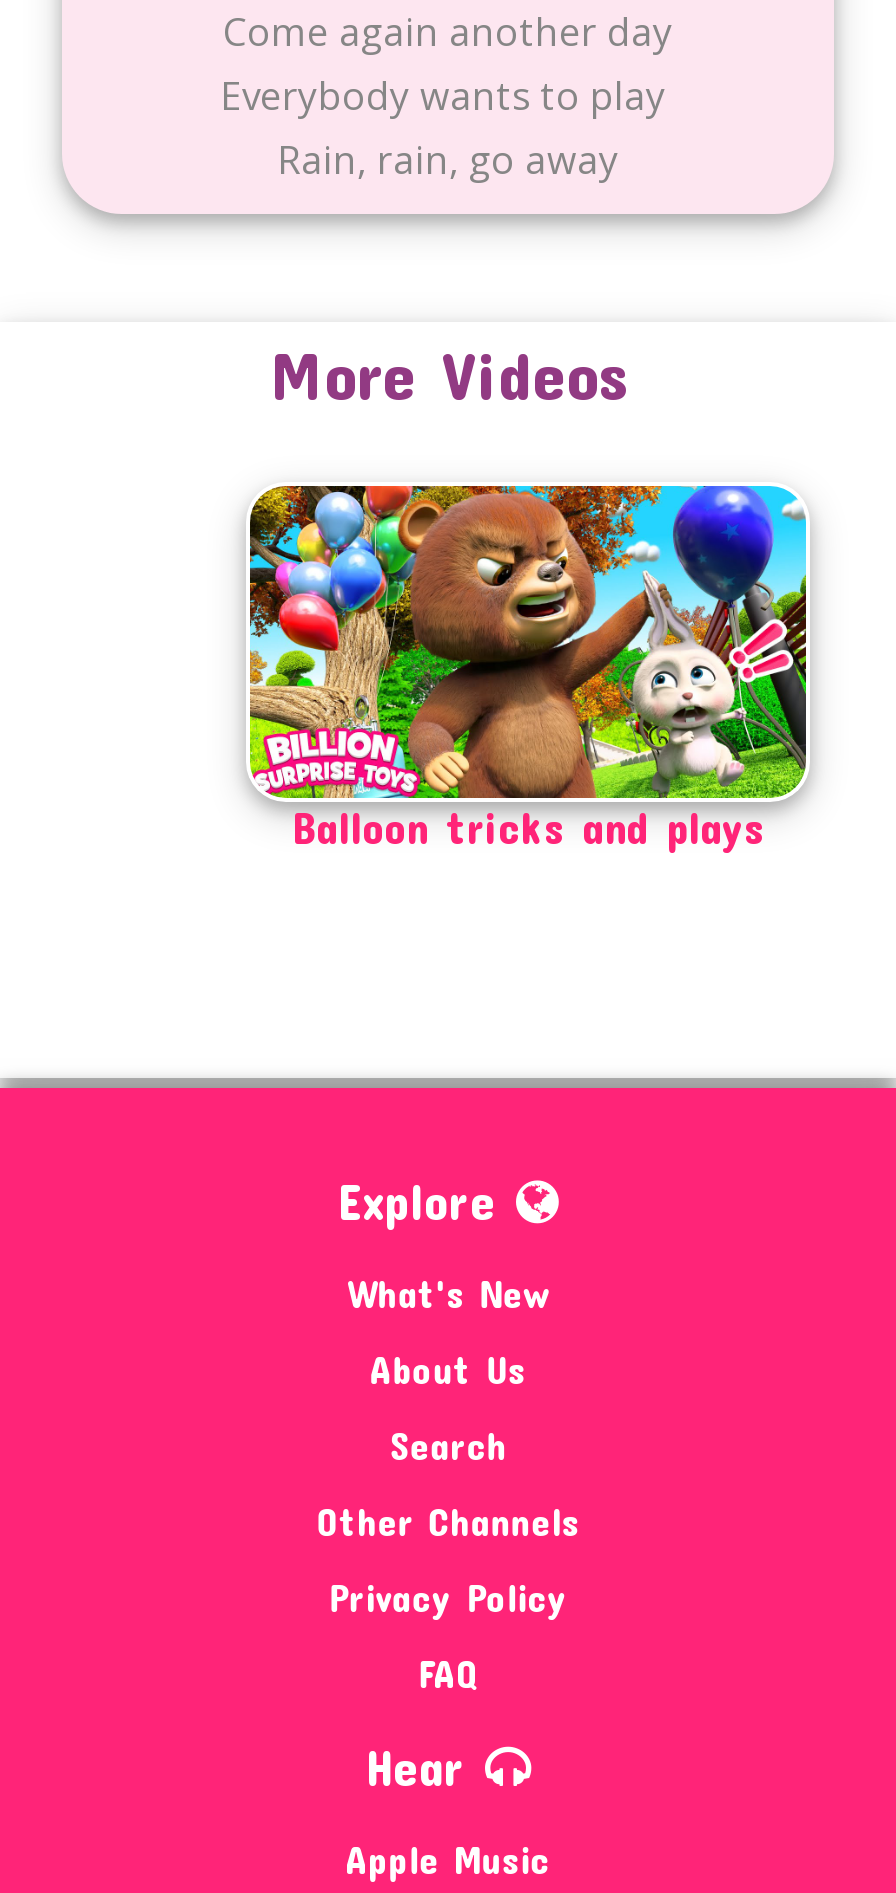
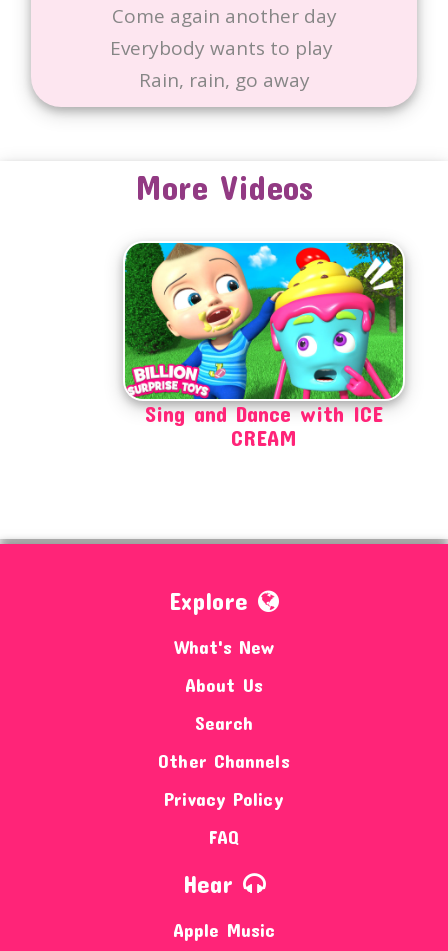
- [image]
- Balloon tricks and plays
+ [image]
+ Sing and Dance with ICE
+ CREAM
